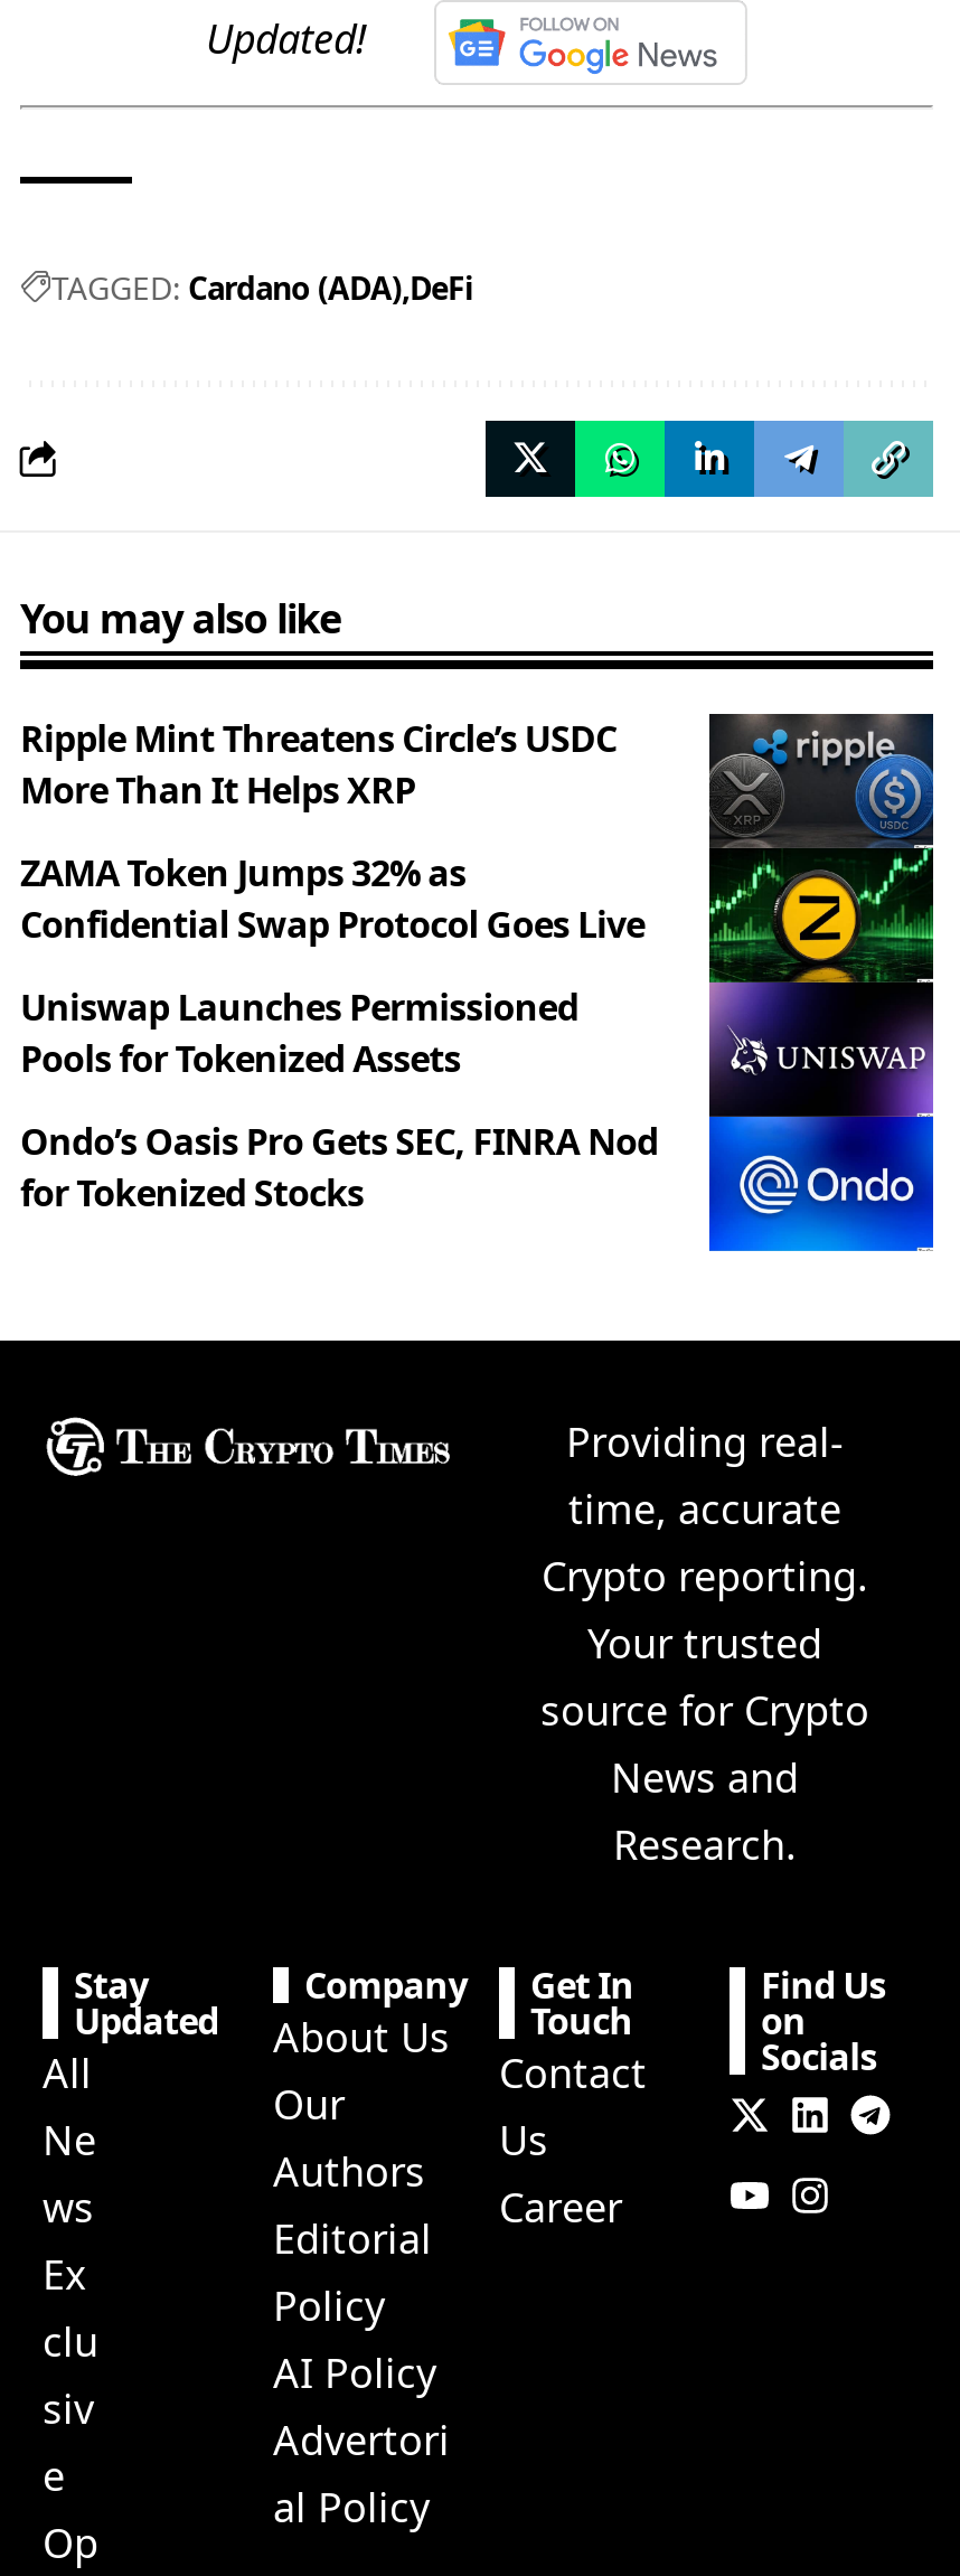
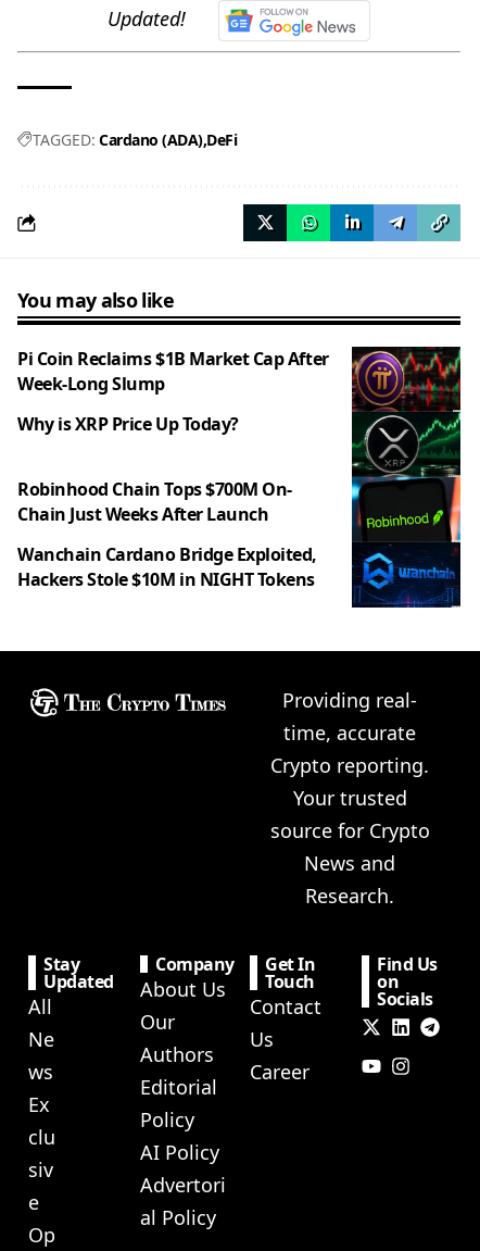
- Ripple Mint Threatens Circle’s USDC
- More Than It Helps XRP
+ Pi Coin Reclaims $1B Market Cap After
+ Week-Long Slump

- [image]
- Ondo’s Oasis Pro Gets SEC, FINRA Nod
- for Tokenized Stocks
+ [image]
+ Wanchain Cardano Bridge Exploited,
+ Hackers Stole $10M in NIGHT Tokens

- ZAMA Token Jumps 32% as
- Confidential Swap Protocol Goes Live
+ Why is XRP Price Up Today?

- Uniswap Launches Permissioned
- Pools for Tokenized Assets
+ Robinhood Chain Tops $700M On-
+ Chain Just Weeks After Launch
